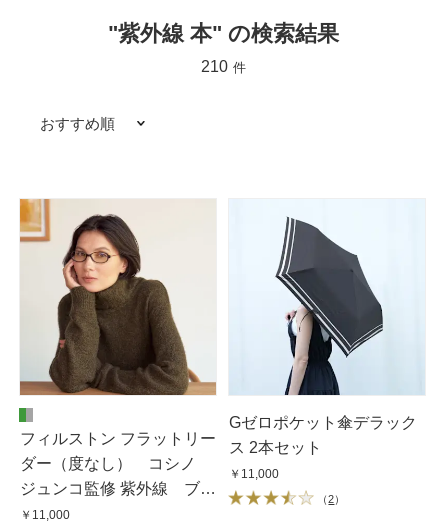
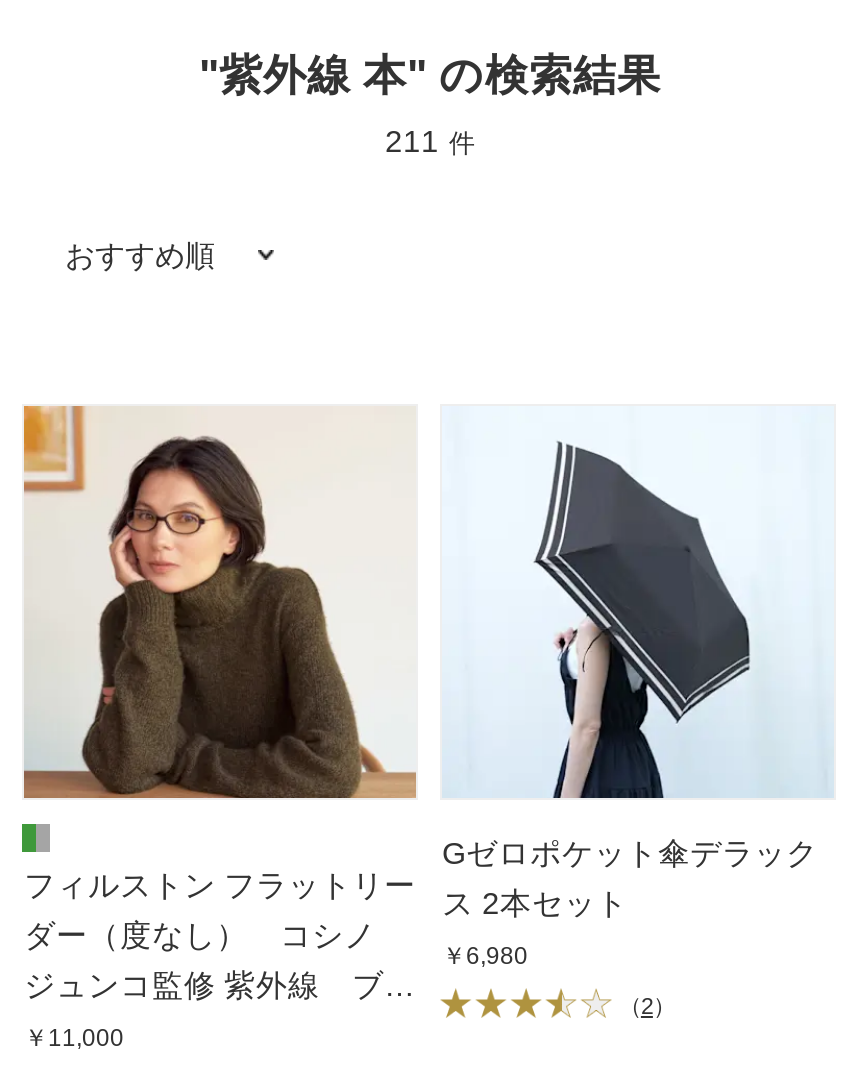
- 210 件
+ 211 件

- ￥11,000
+ ￥6,980
